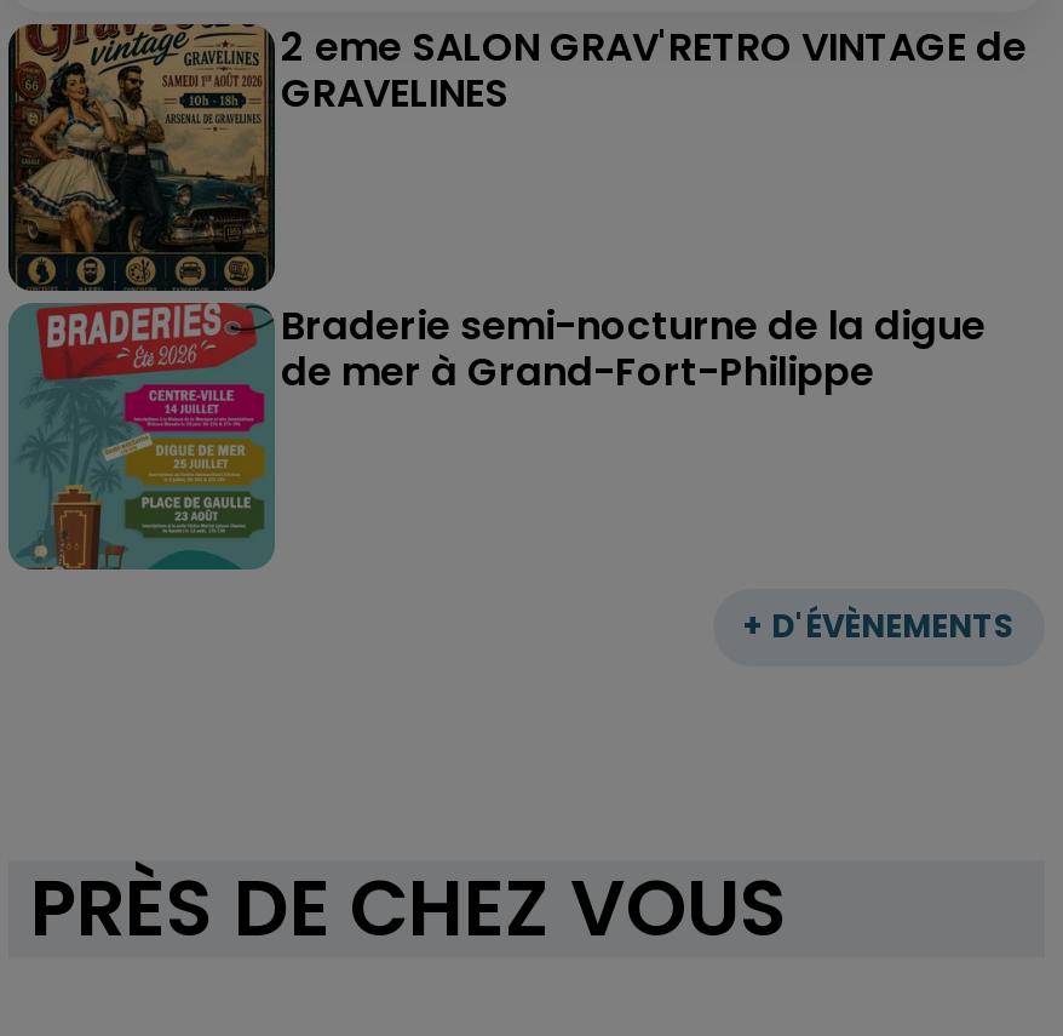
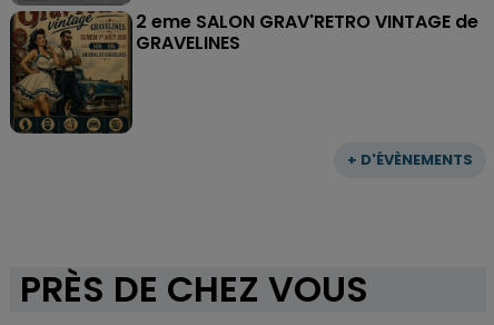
- [image]
- Braderie semi-nocturne de la digue
- de mer à Grand-Fort-Philippe
